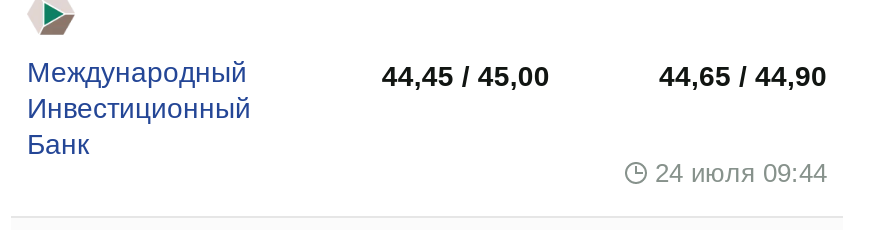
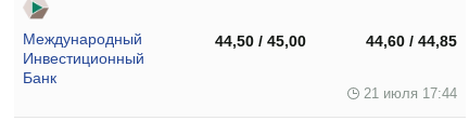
- 44,45 / 45,00
+ 44,50 / 45,00

- 44,65 / 44,90
+ 44,60 / 44,85

- 24 июля 09:44
+ 21 июля 17:44
